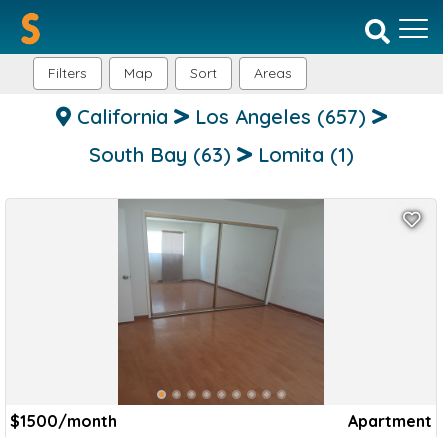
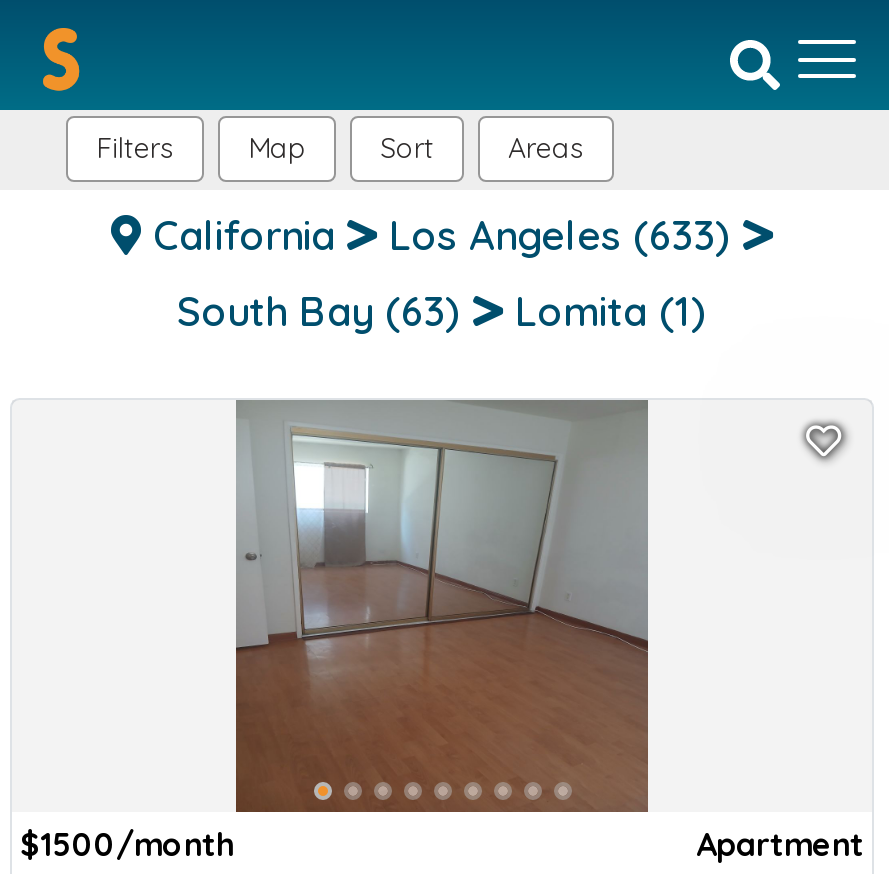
- California Los Angeles (657)
+ California Los Angeles (633)
